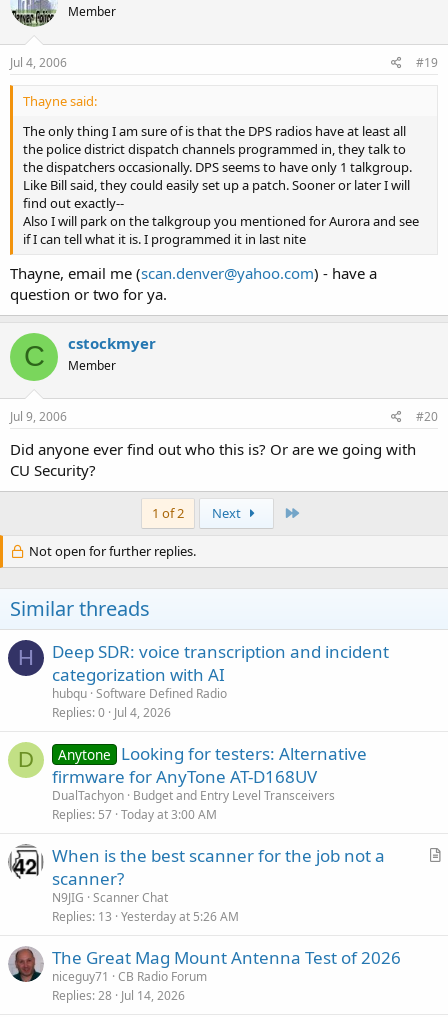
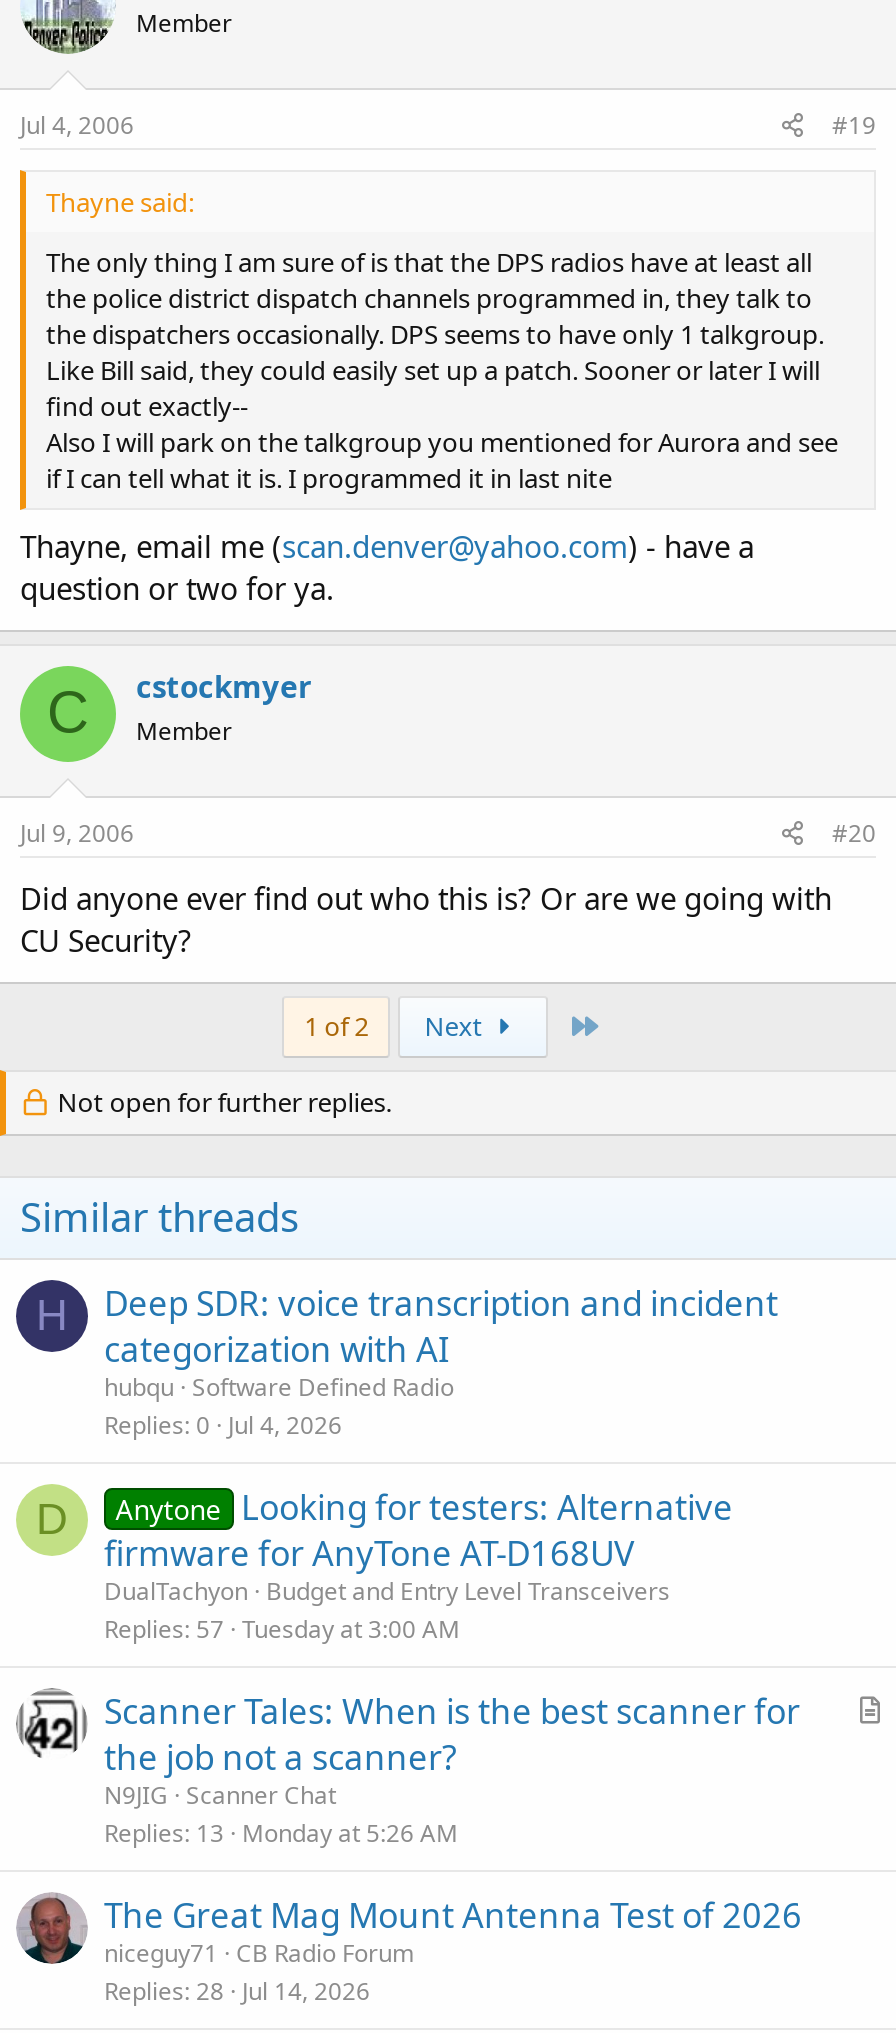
- Replies 57 Today at 3:00 AM
+ Replies 57 Tuesday at 3:00 AM

- When is the best scanner for the job not a
- scanner?
+ Scanner Tales: When is the best scanner for
+ the job not a scanner?

- Replies 13 Yesterday at 5:26 AM
+ Replies 13 Monday at 5:26 AM
